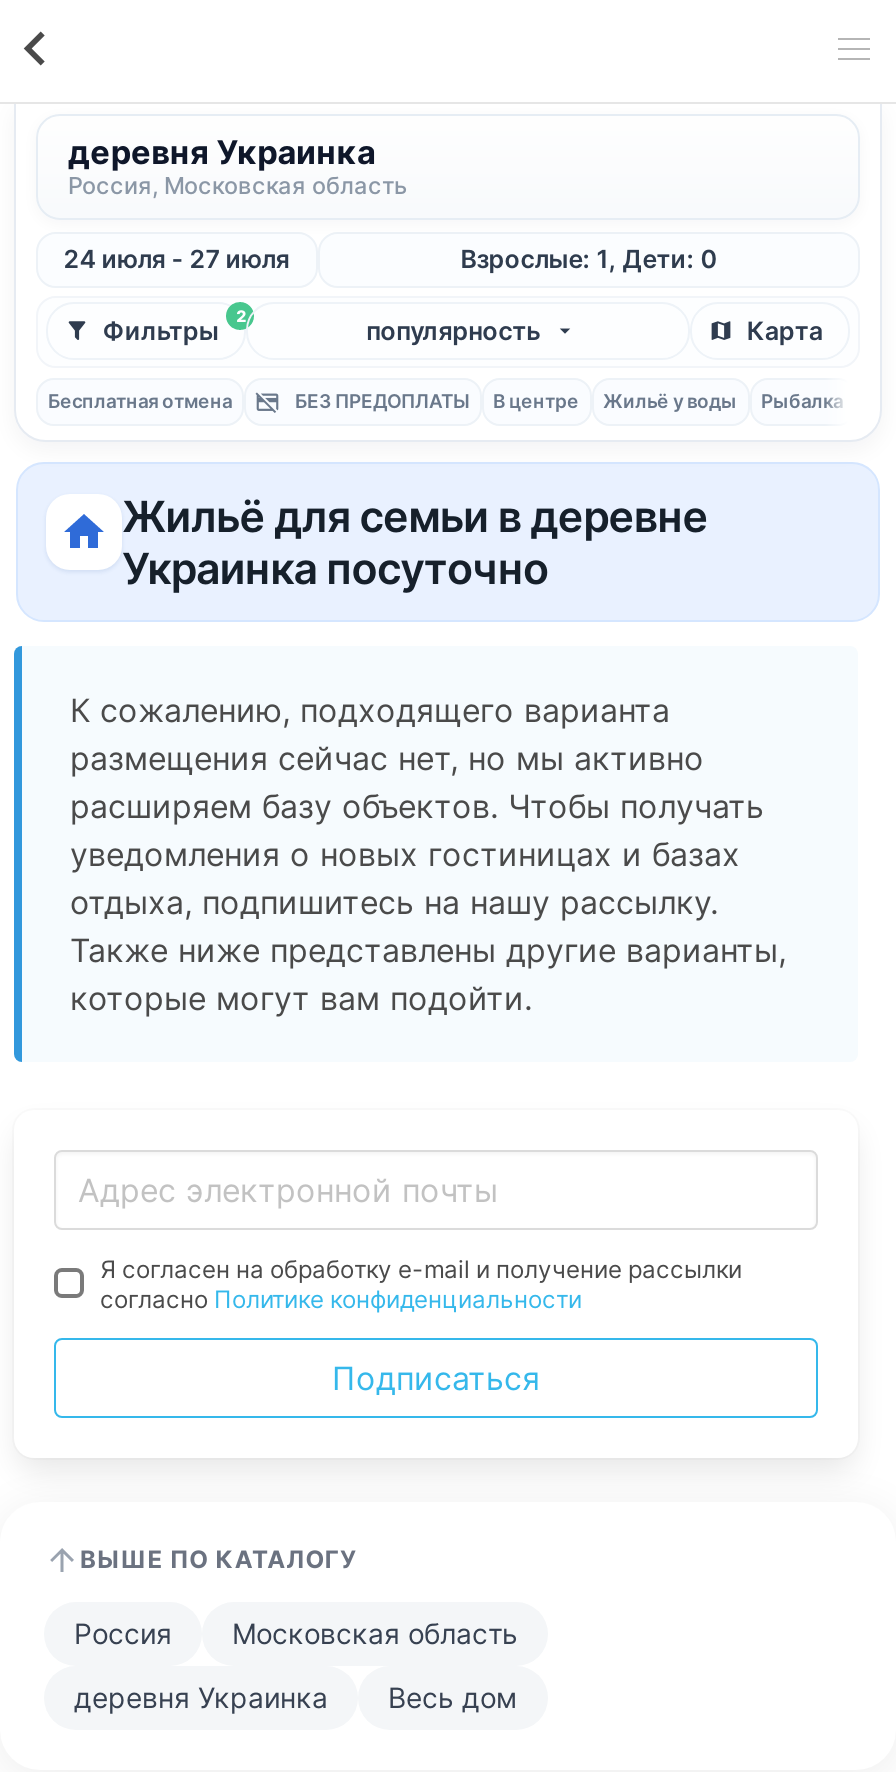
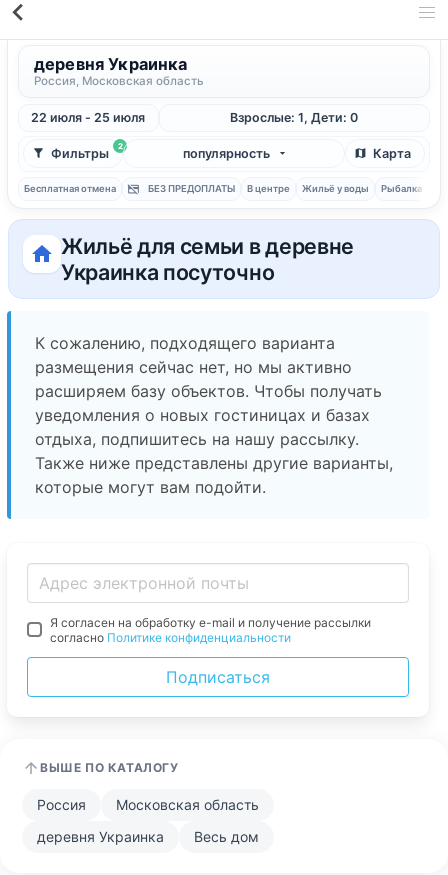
- 24 июля - 27 июля
+ 22 июля - 25 июля
